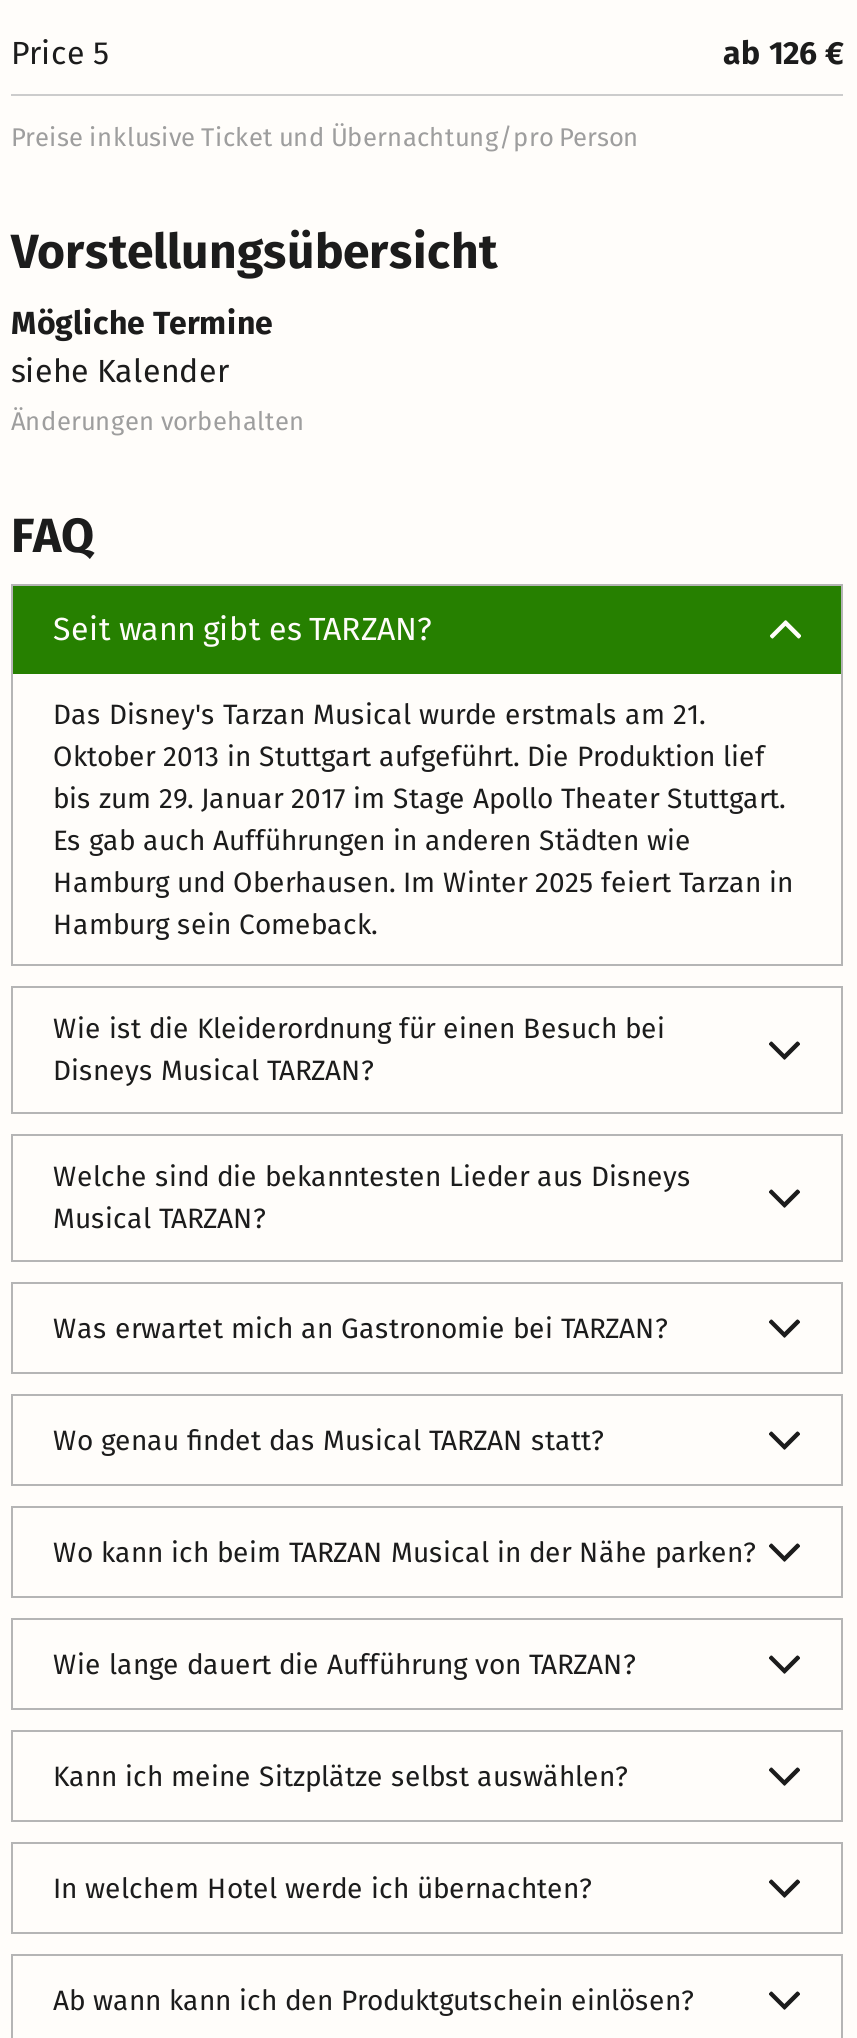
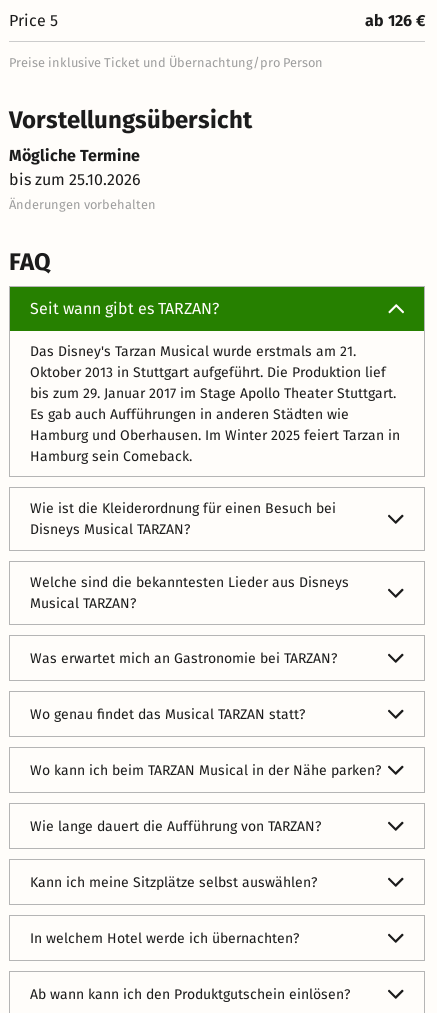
- siehe Kalender
+ bis zum 25.10.2026
